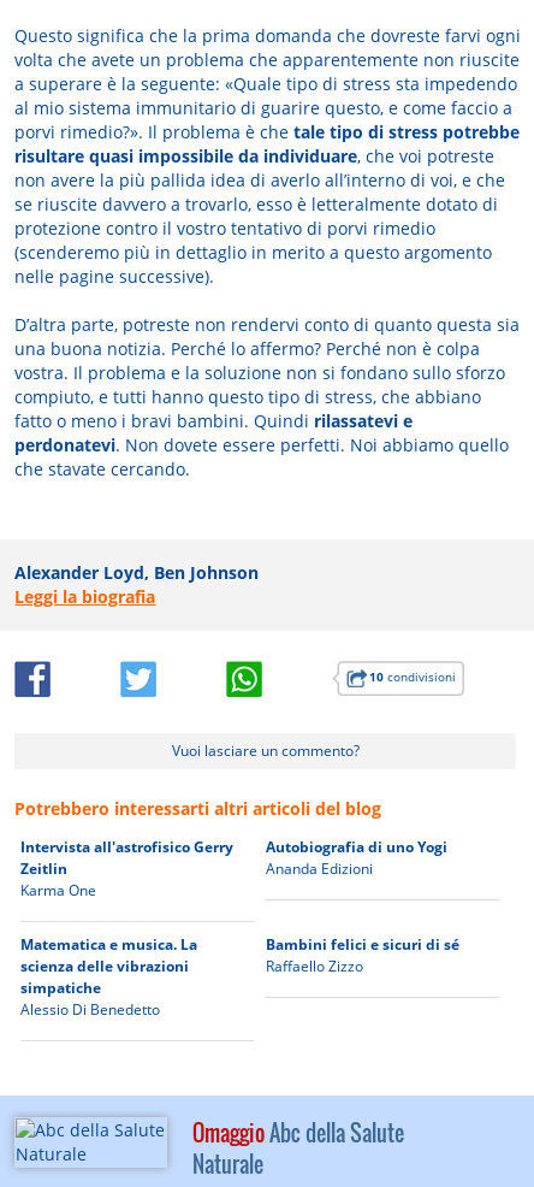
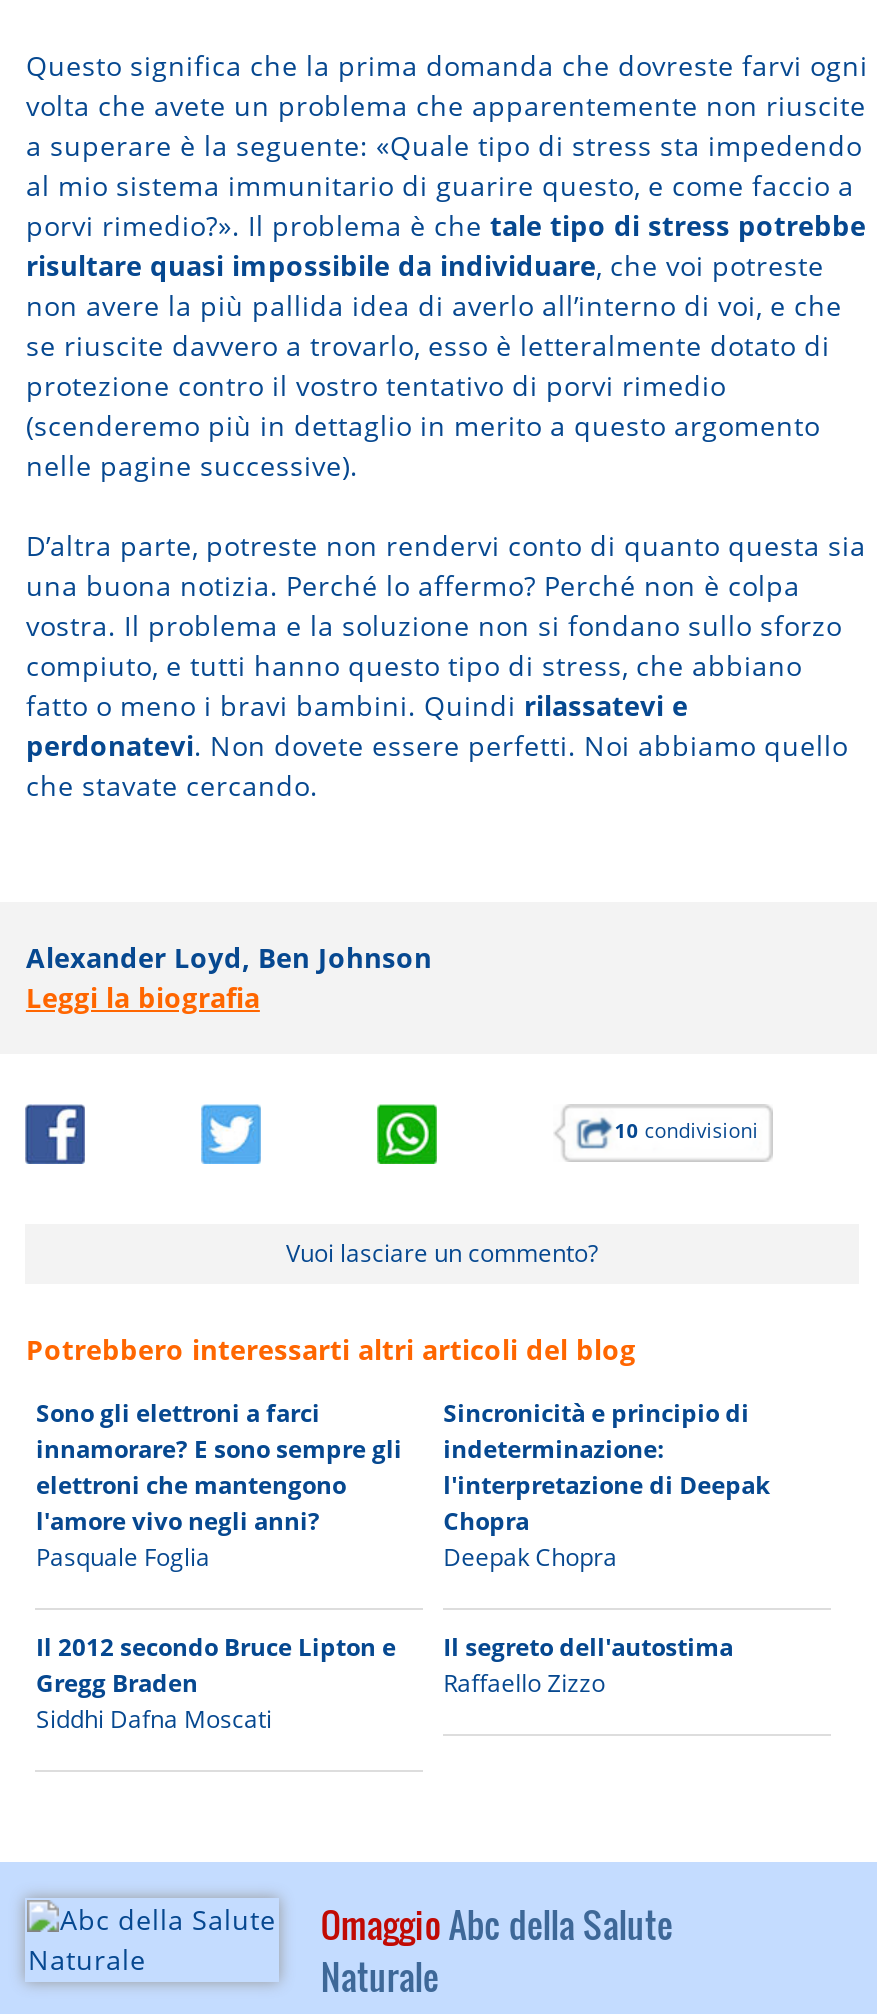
- Intervista all'astrofisico Gerry
- Zeitlin
- Karma One
+ Sono gli elettroni a farci
+ innamorare? E sono sempre gli
+ elettroni che mantengono
+ l'amore vivo negli anni?
+ Pasquale Foglia

- Autobiografia di uno Yogi
- Ananda Edizioni
+ Sincronicità e principio di
+ indeterminazione:
+ l'interpretazione di Deepak
+ Chopra
+ Deepak Chopra

- Matematica e musica. La
- scienza delle vibrazioni
- simpatiche
- Alessio Di Benedetto
+ Il 2012 secondo Bruce Lipton e
+ Gregg Braden
+ Siddhi Dafna Moscati

- Bambini felici e sicuri di sé
+ Il segreto dell'autostima

moved down: Raffaello Zizzo
